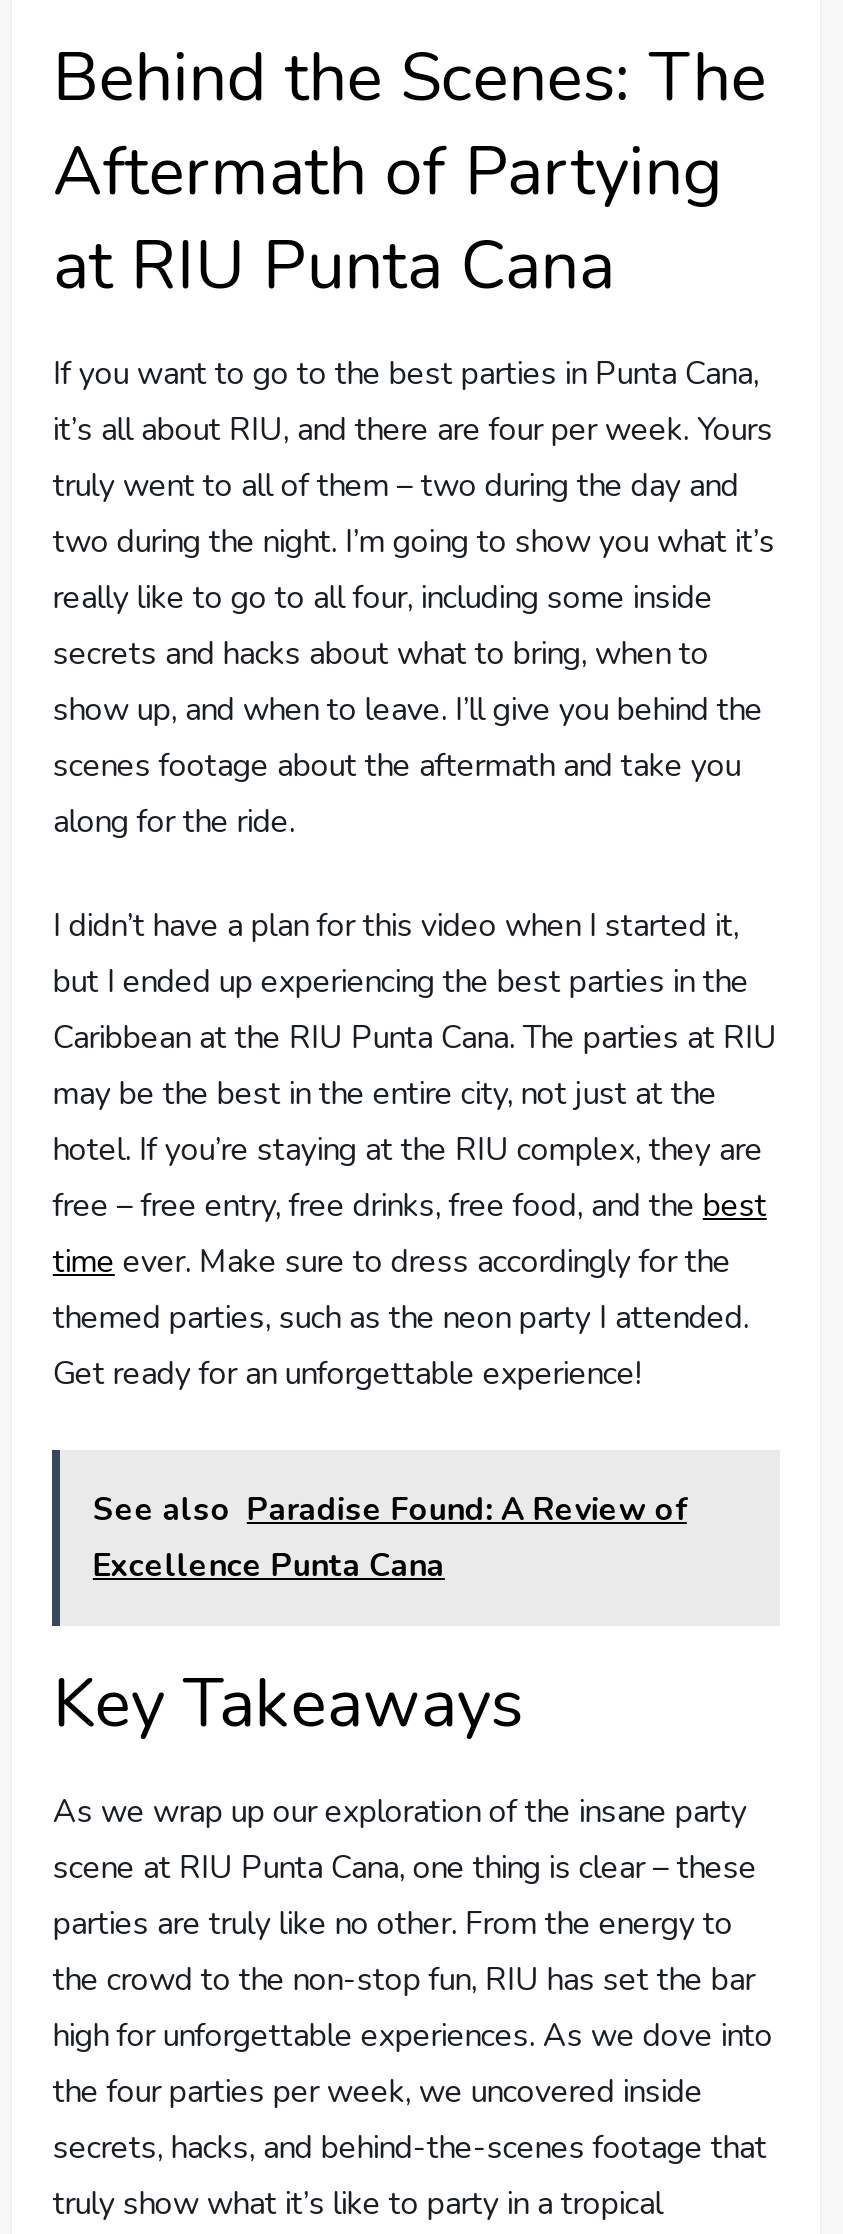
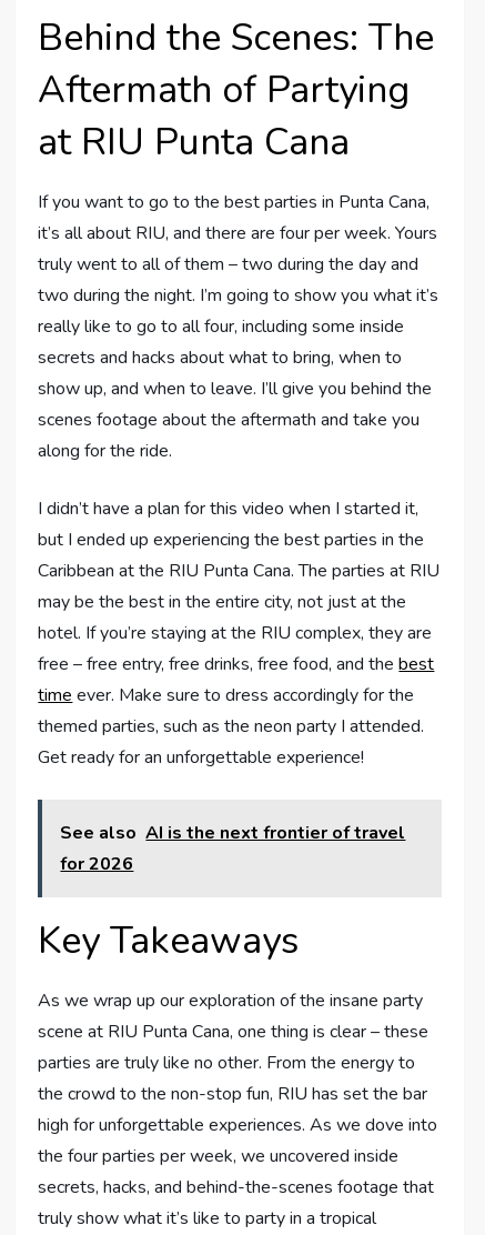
- See also Paradise Found: A Review of
- Excellence Punta Cana
+ See also AI is the next frontier of travel
+ for 2026
